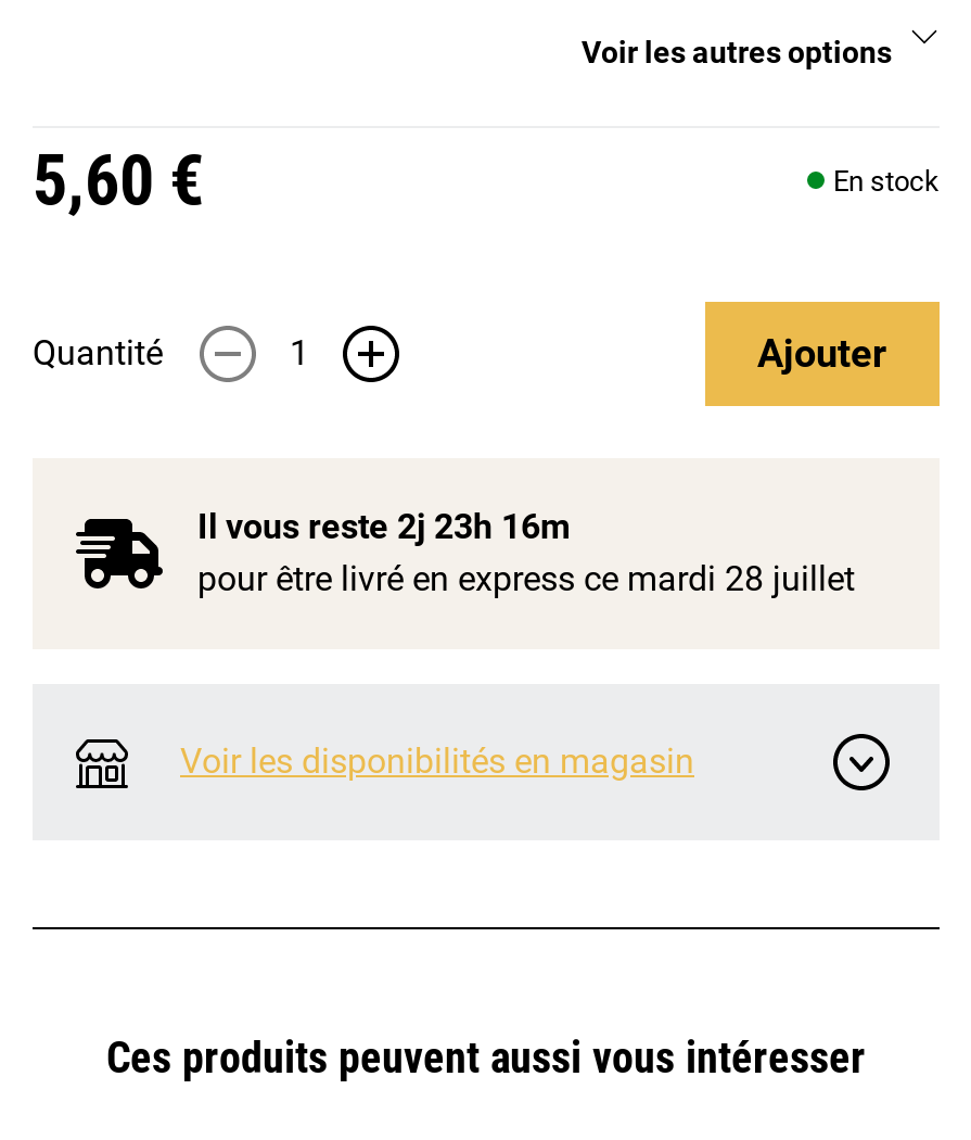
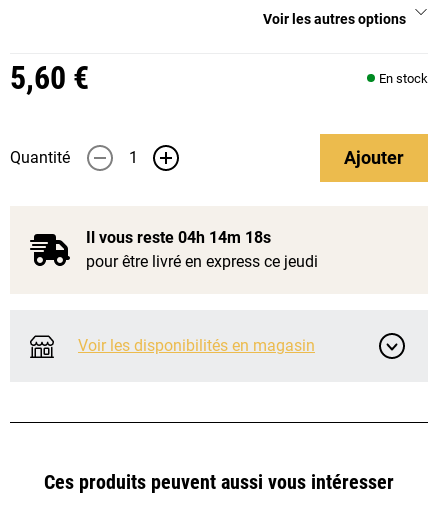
- Il vous reste 2j 23h 16m
- pour être livré en express ce mardi 28 juillet
+ Il vous reste 04h 14m 18s
+ pour être livré en express ce jeudi
